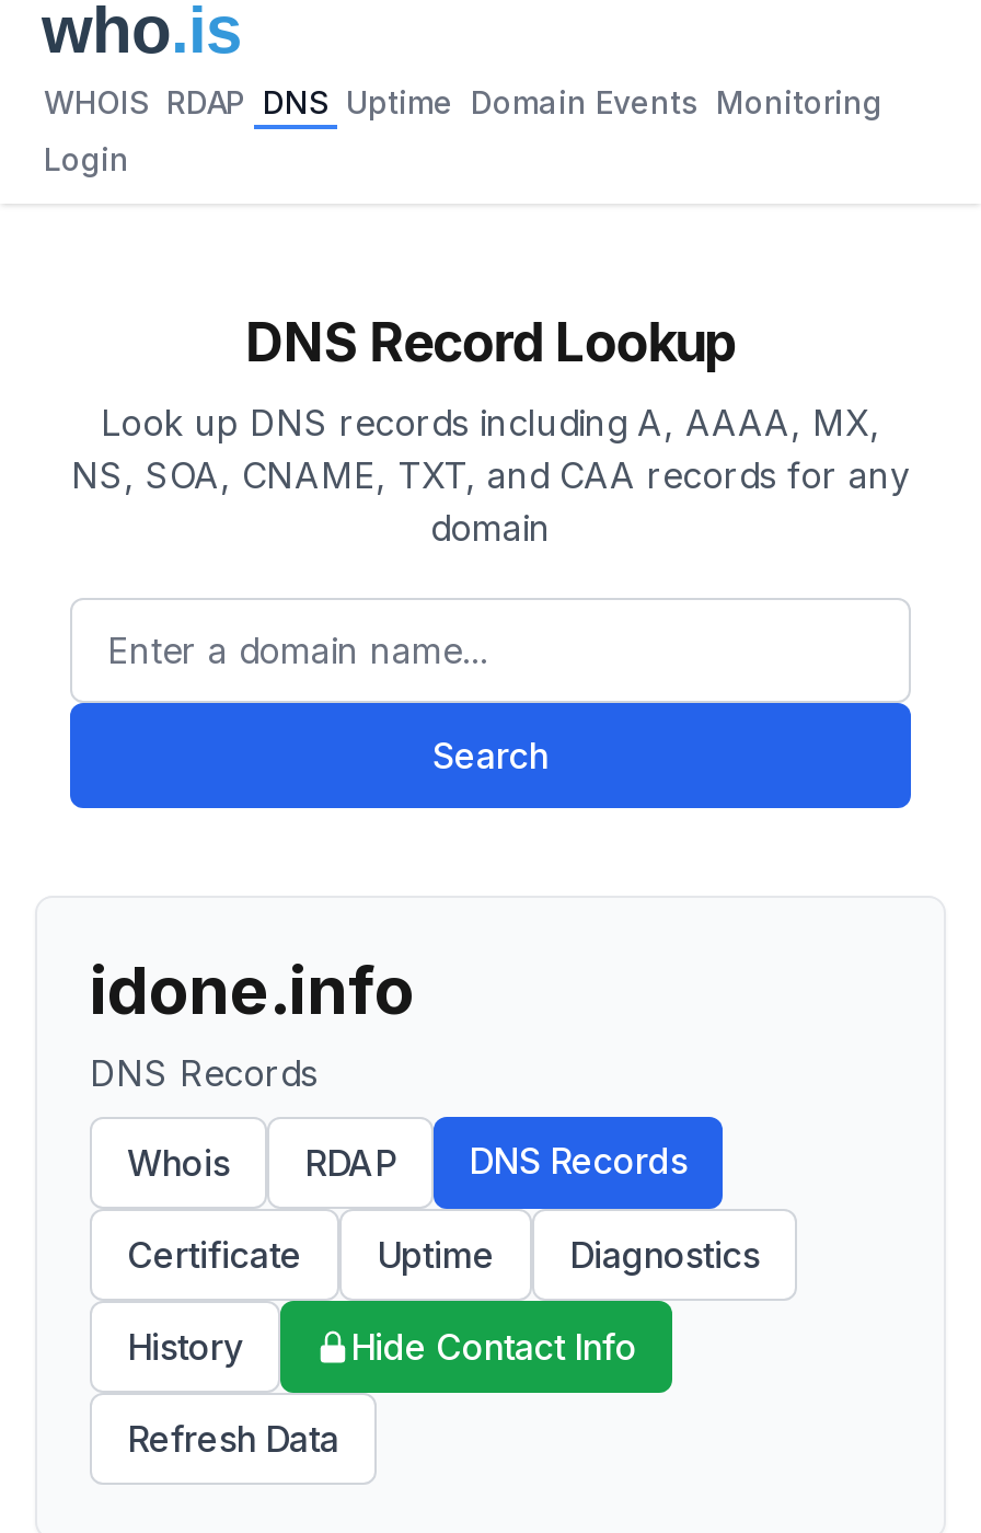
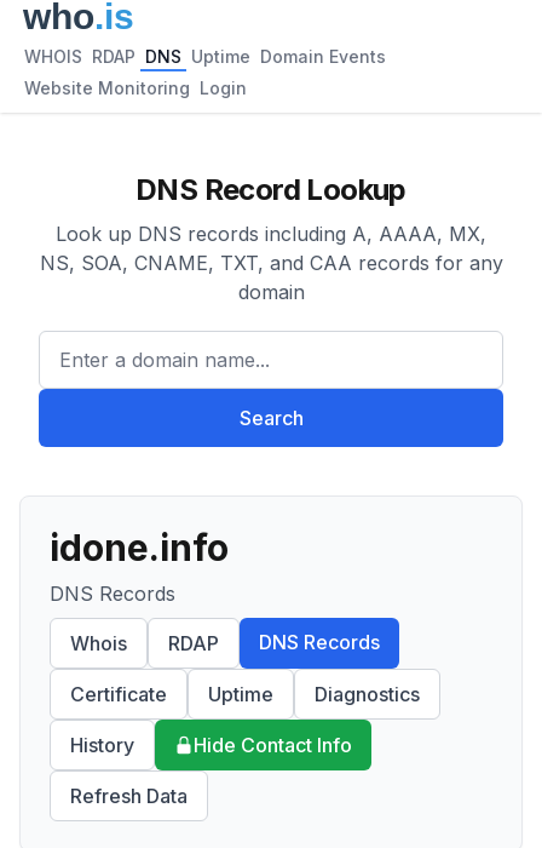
- WHOIS RDAP DNS Uptime Domain Events Monitoring
+ WHOIS RDAP DNS Uptime Domain Events

- Login
+ Website Monitoring Login
